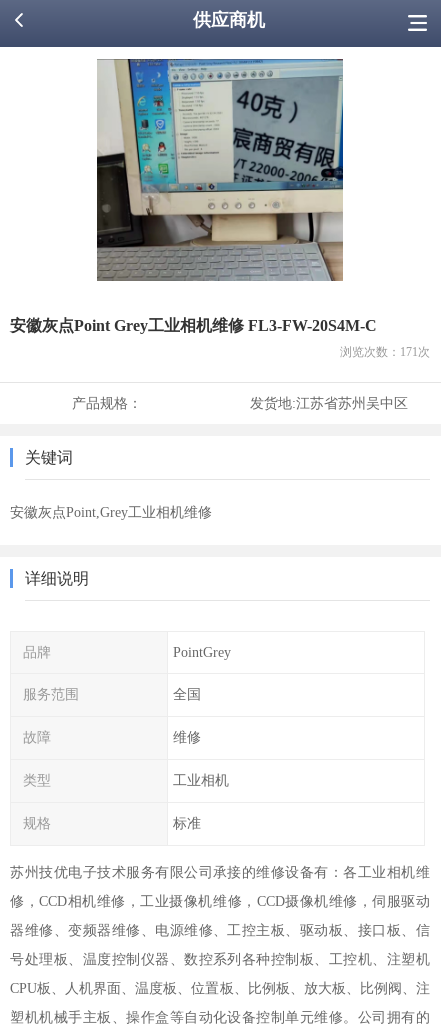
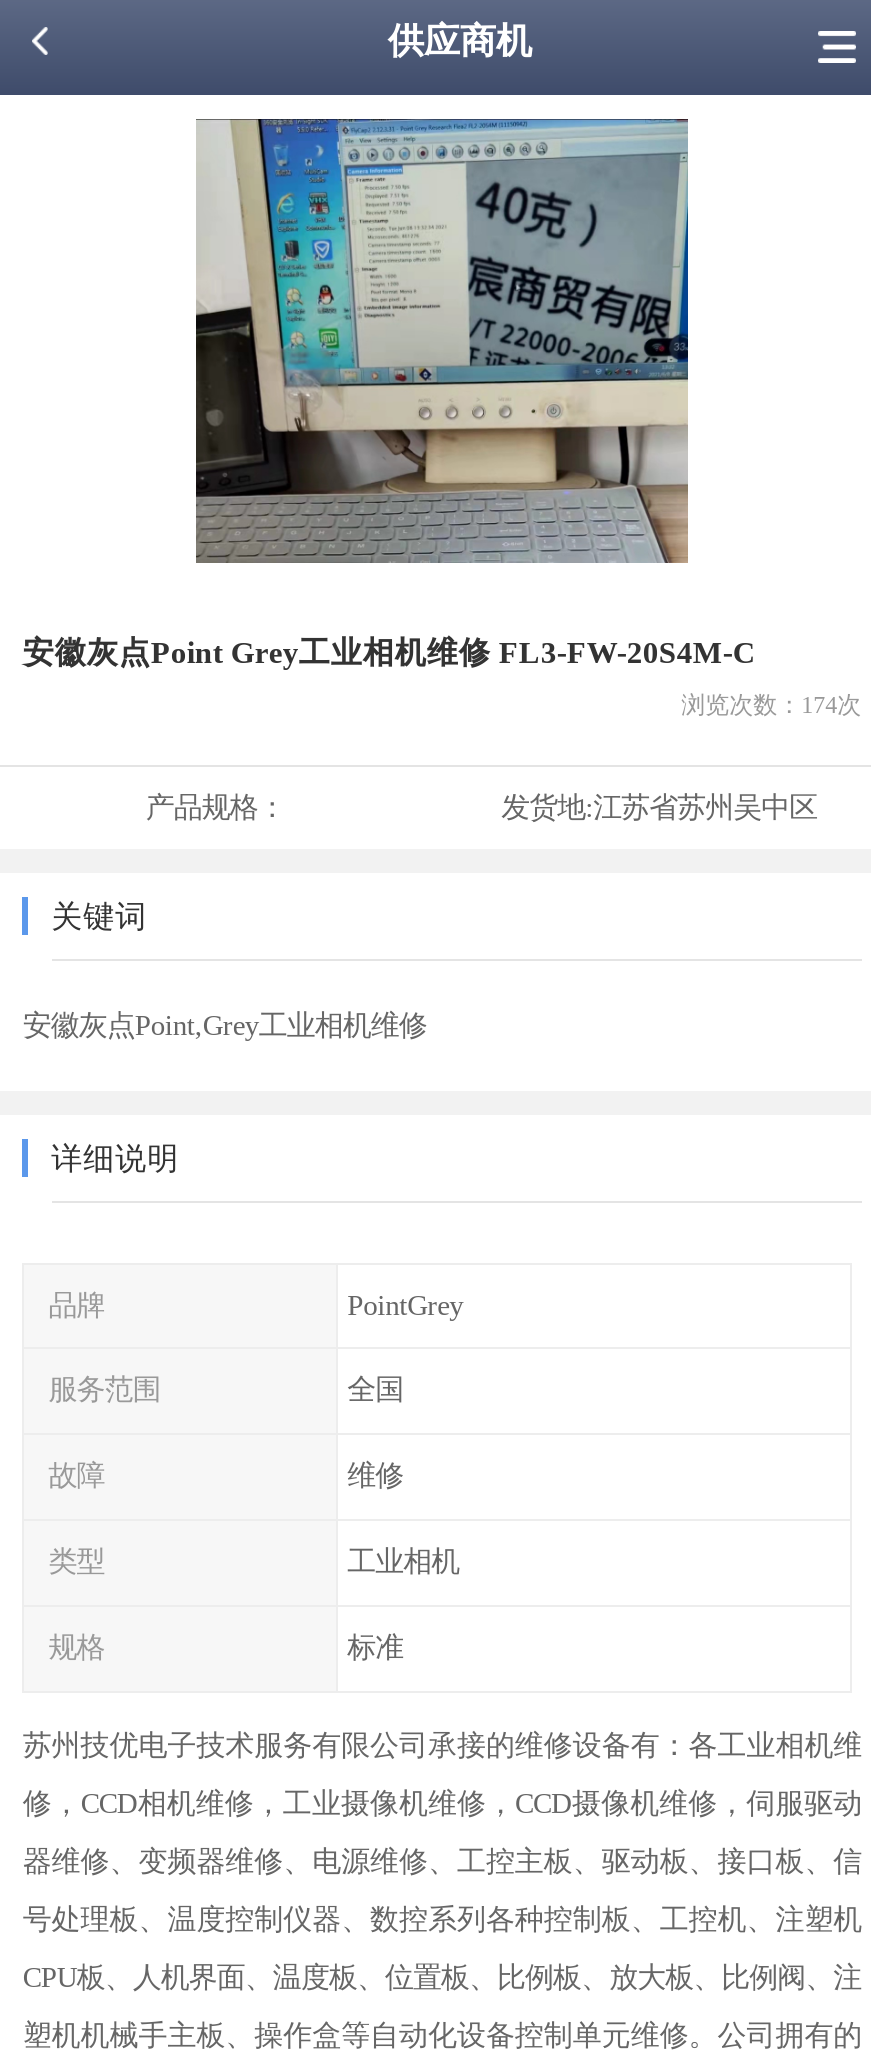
- 浏览次数：171次
+ 浏览次数：174次
